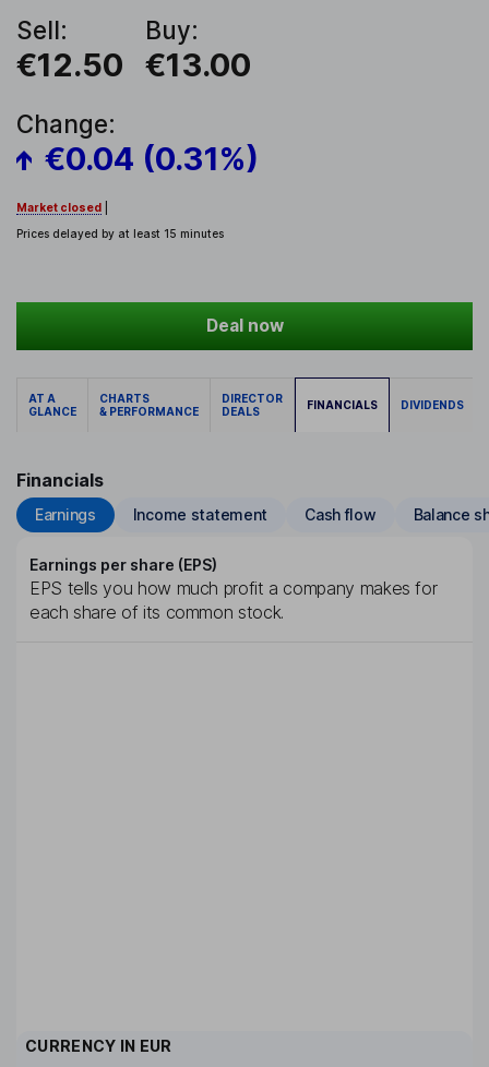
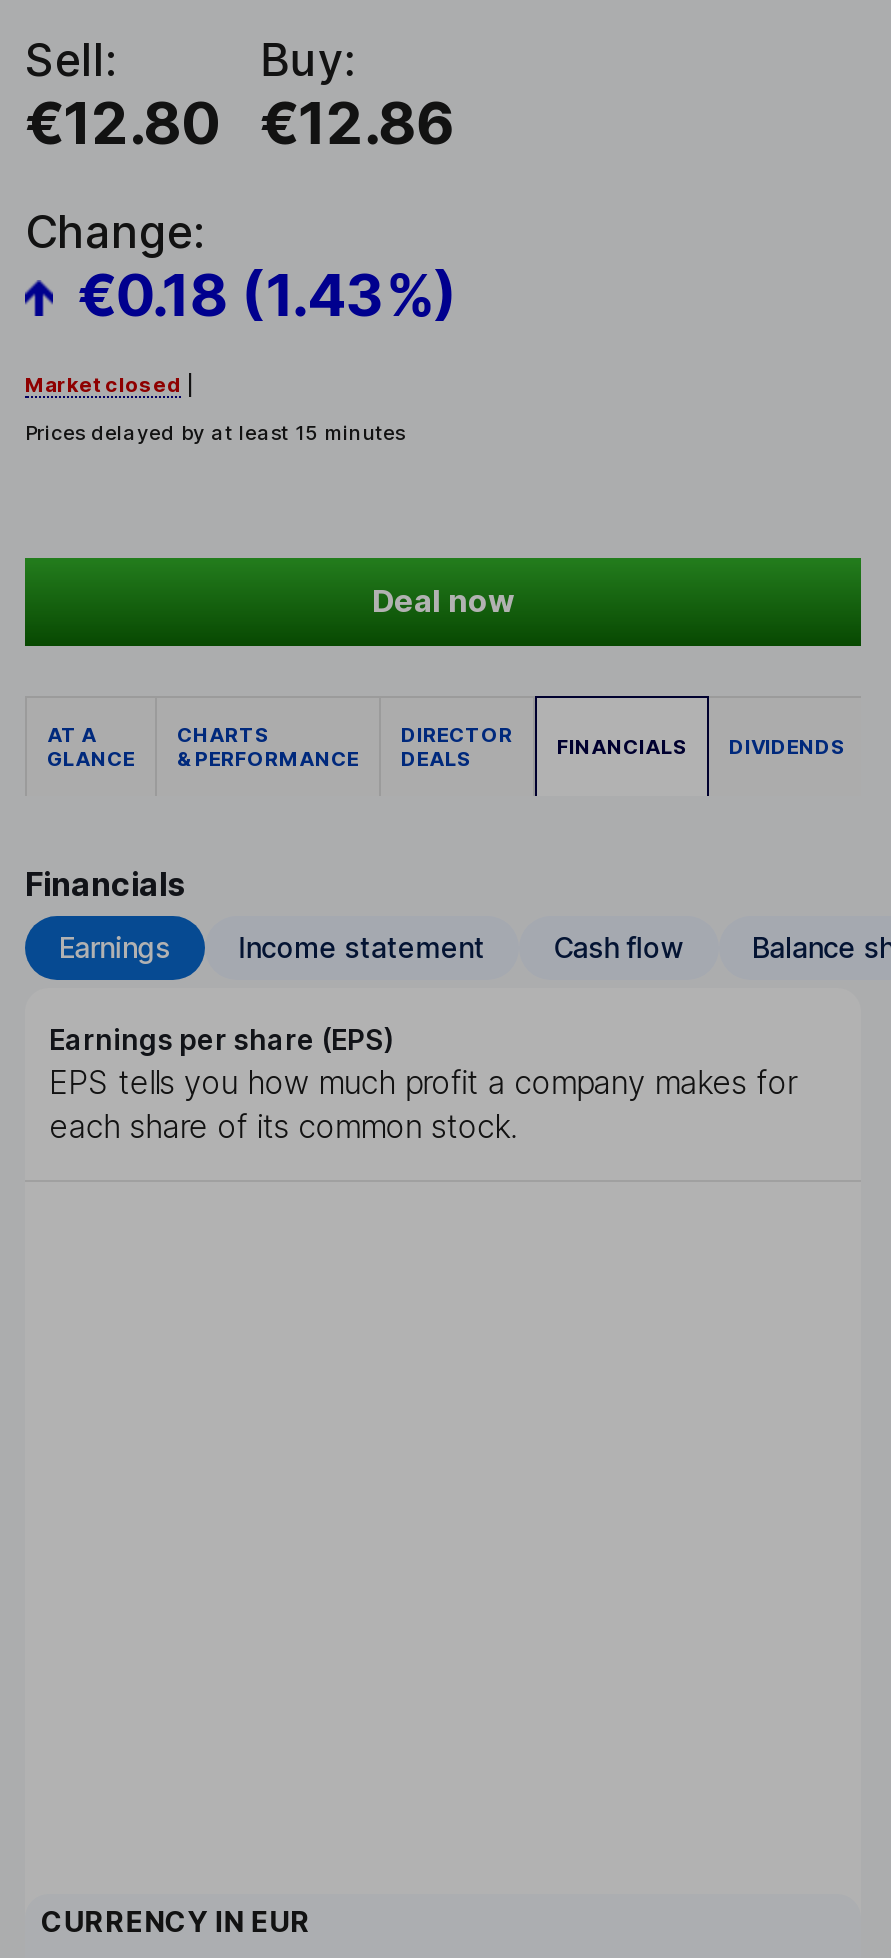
- €12.50
+ €12.80

- €13.00
+ €12.86

- €0.04 (0.31%)
+ €0.18 (1.43%)
